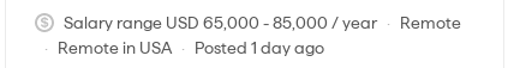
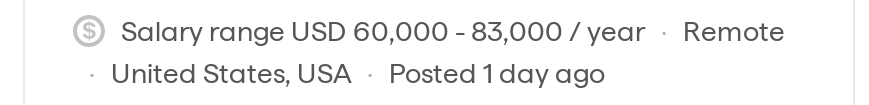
- Salary range USD 65,000 - 85,000 / year
+ Salary range USD 60,000 - 83,000 / year

- Remote in USA
+ United States, USA
